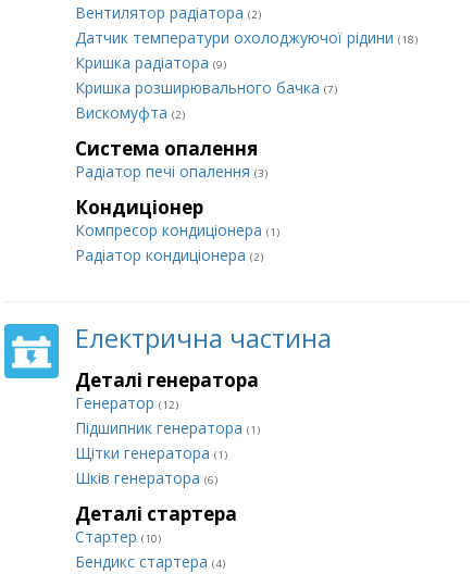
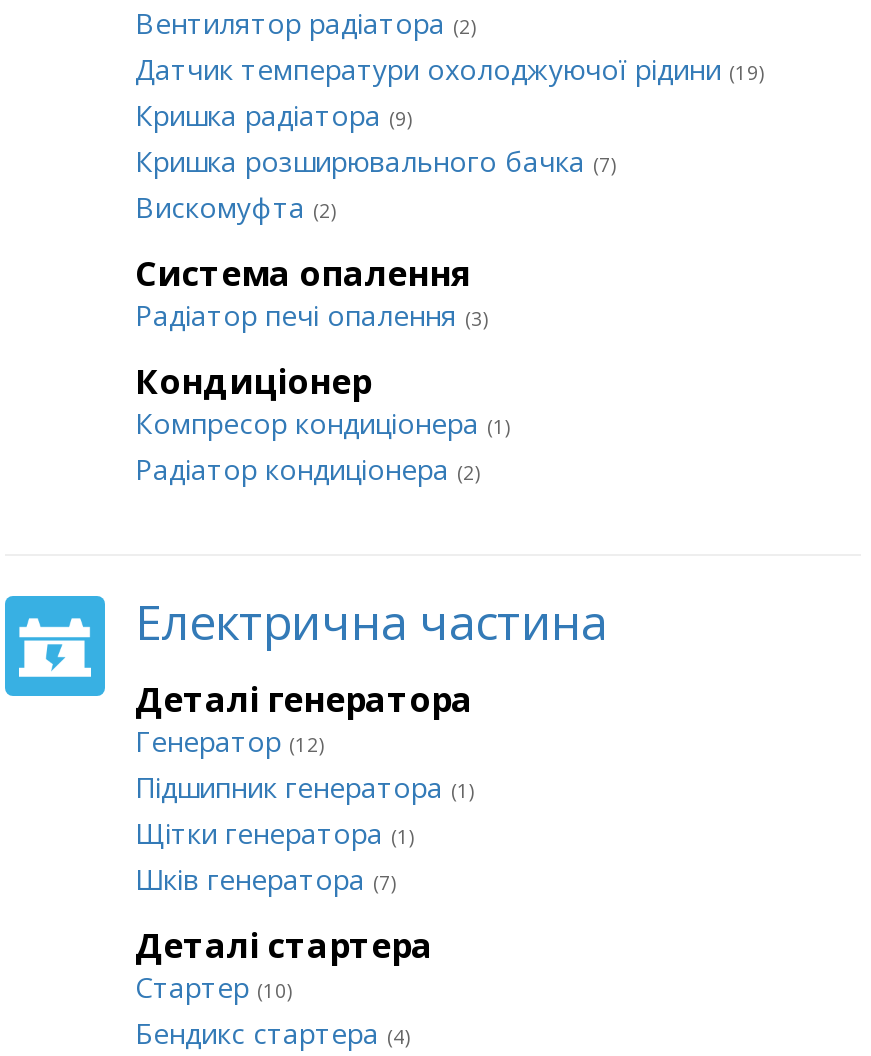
- Датчик температури охолоджуючої рідини (18)
+ Датчик температури охолоджуючої рідини (19)

- Шків генератора (6)
+ Шків генератора (7)
